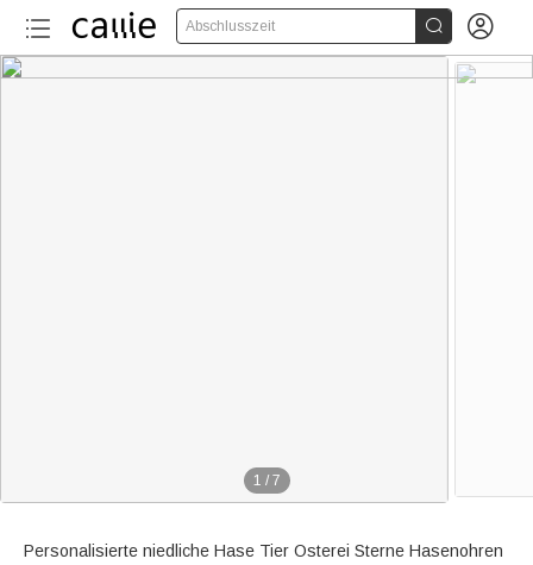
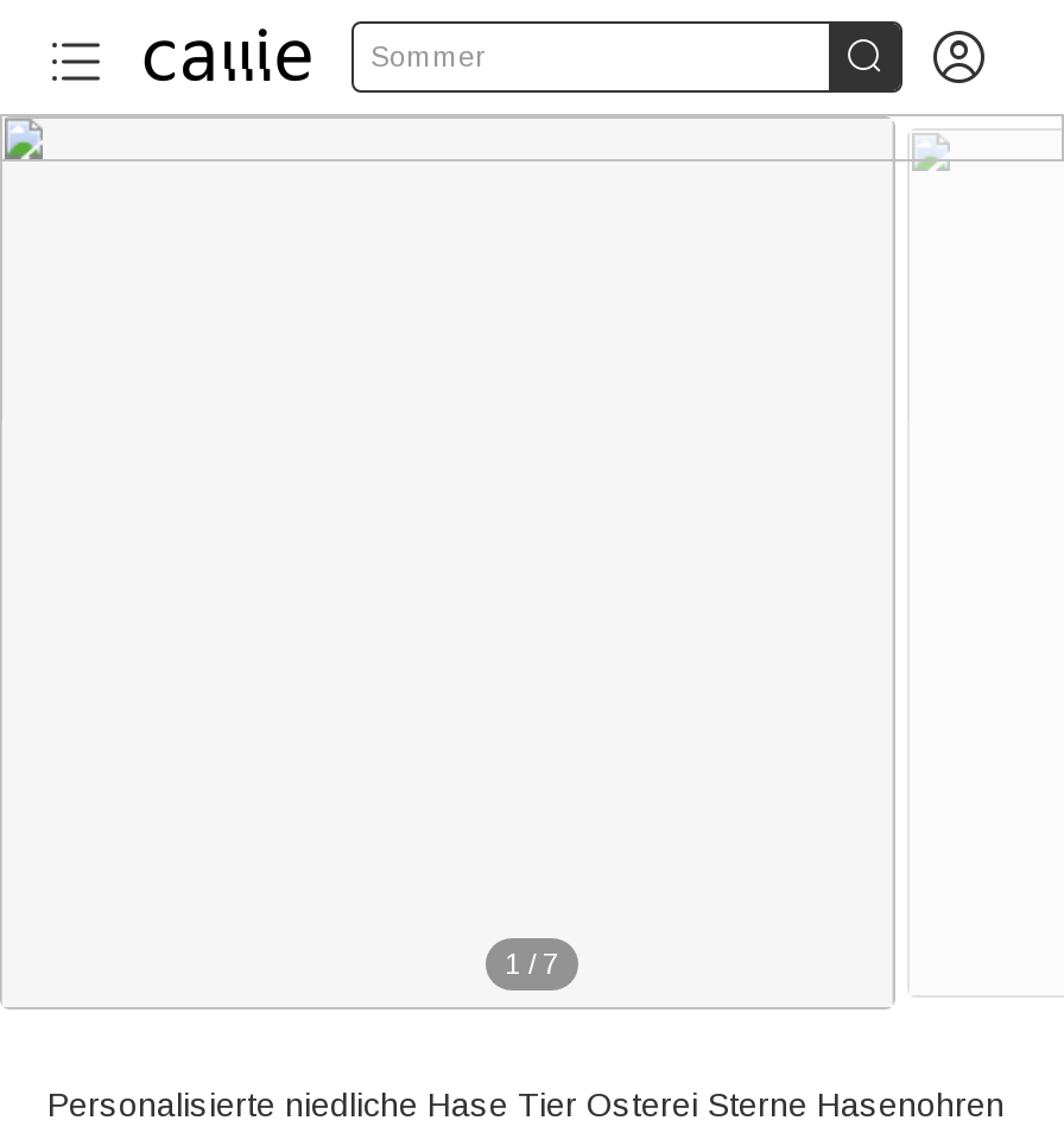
- Abschlusszeit
+ Sommer
